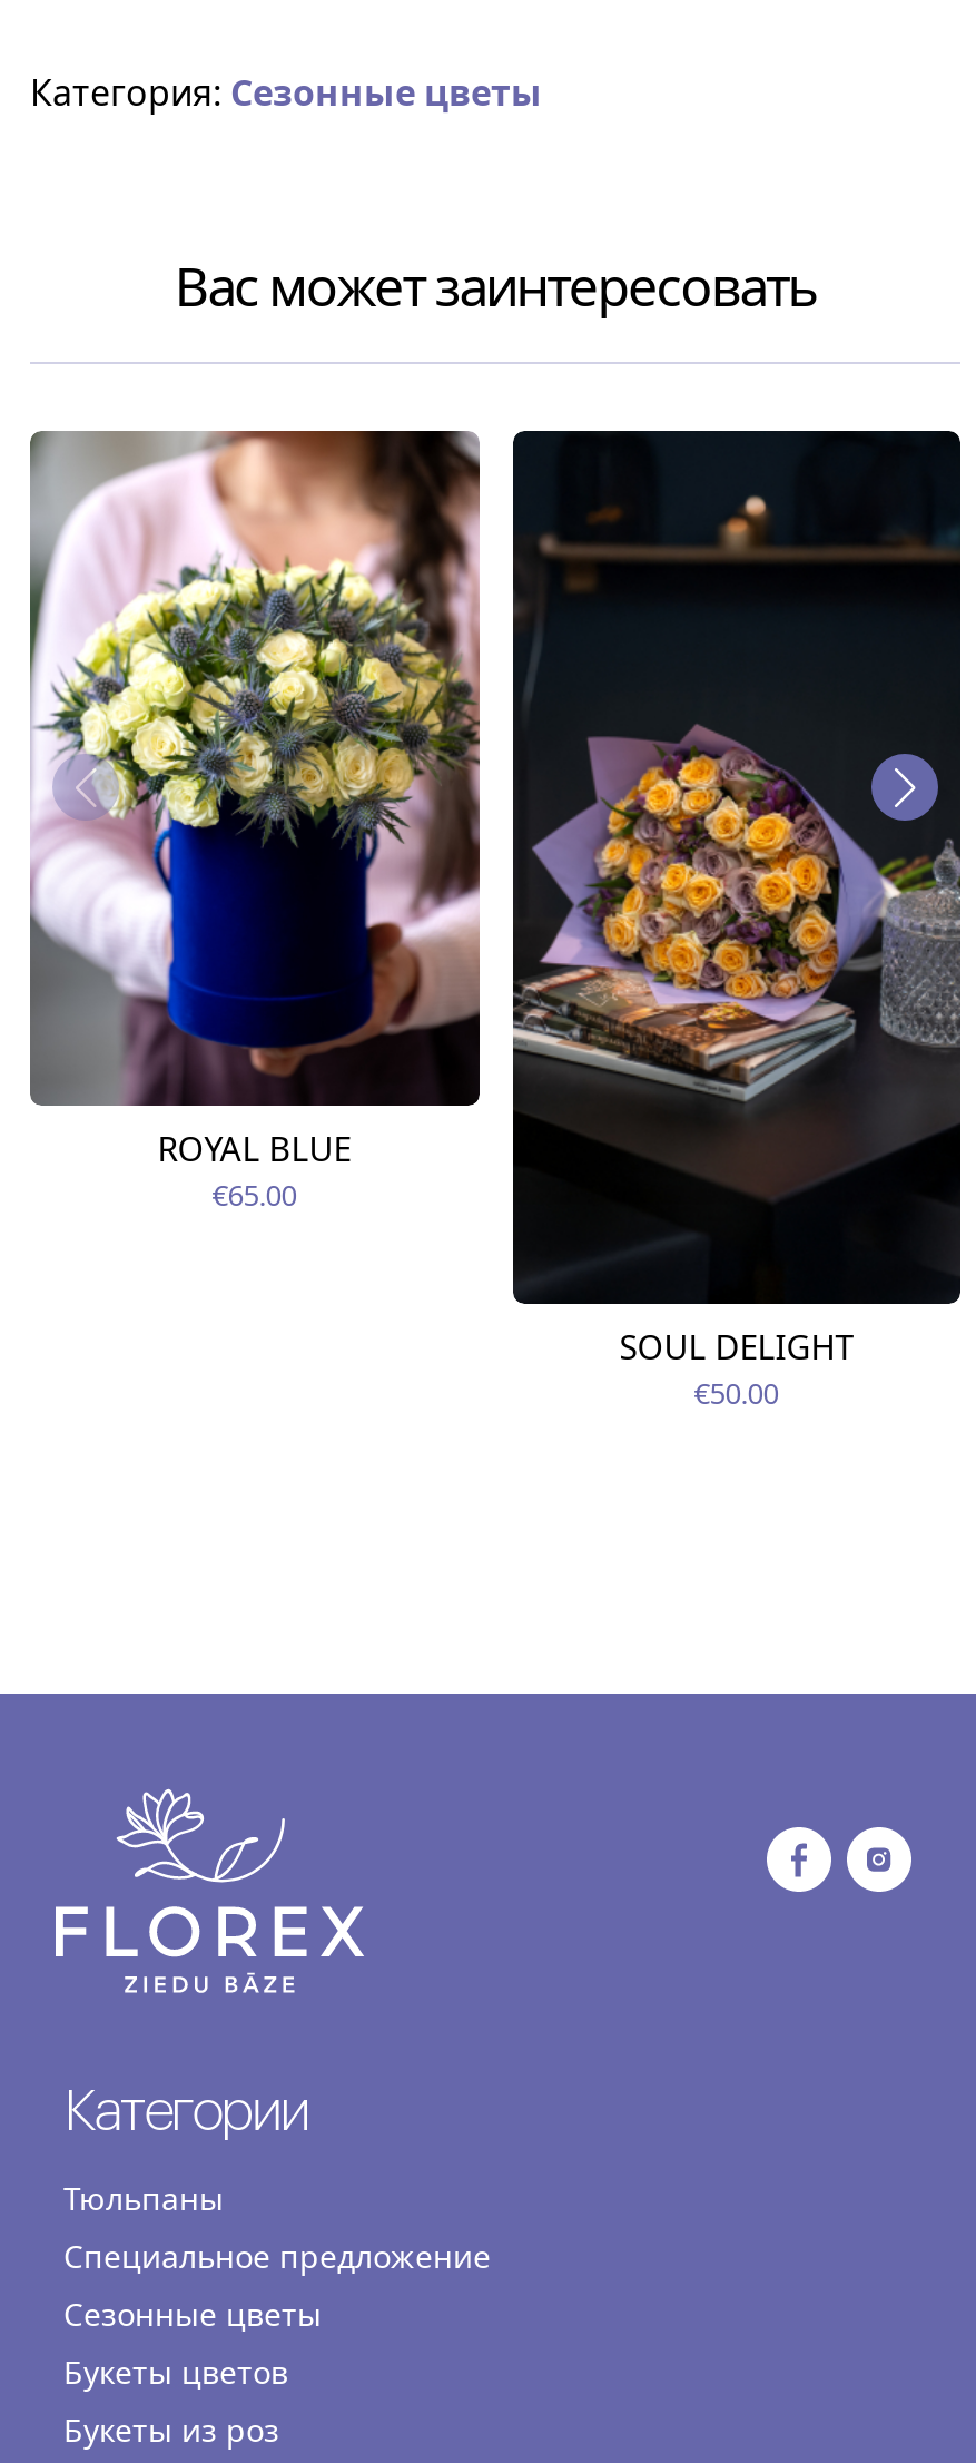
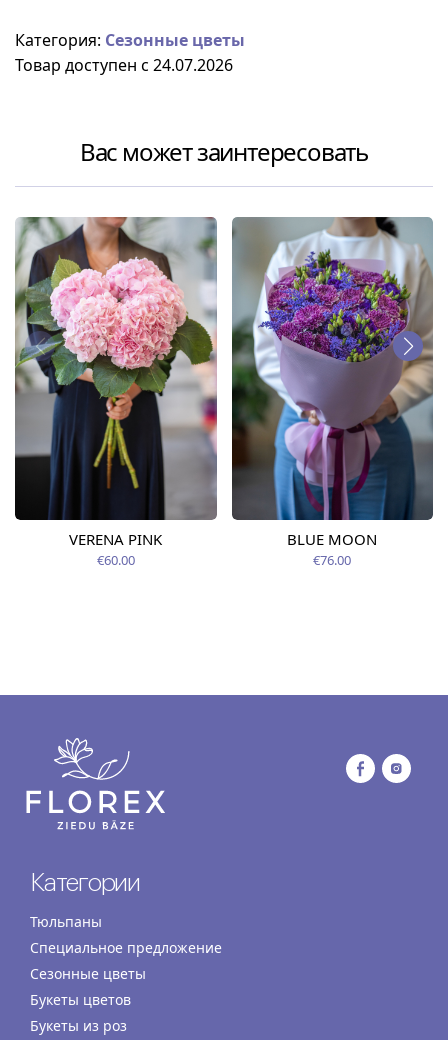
+ Товар доступен с 24.07.2026

moved down: Вас может заинтересовать

- [image]
- ROYAL BLUE
- €65.00
+ [image]
+ VERENA PINK
+ €60.00

- [image]
- SOUL DELIGHT
- €50.00
+ [image]
+ BLUE MOON
+ €76.00
